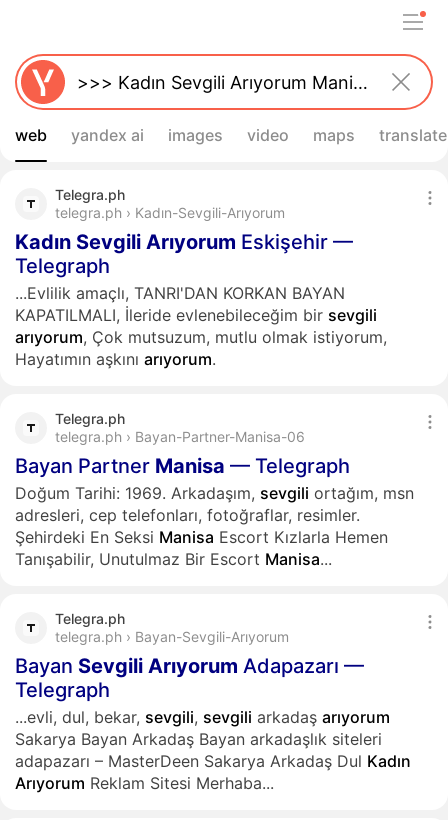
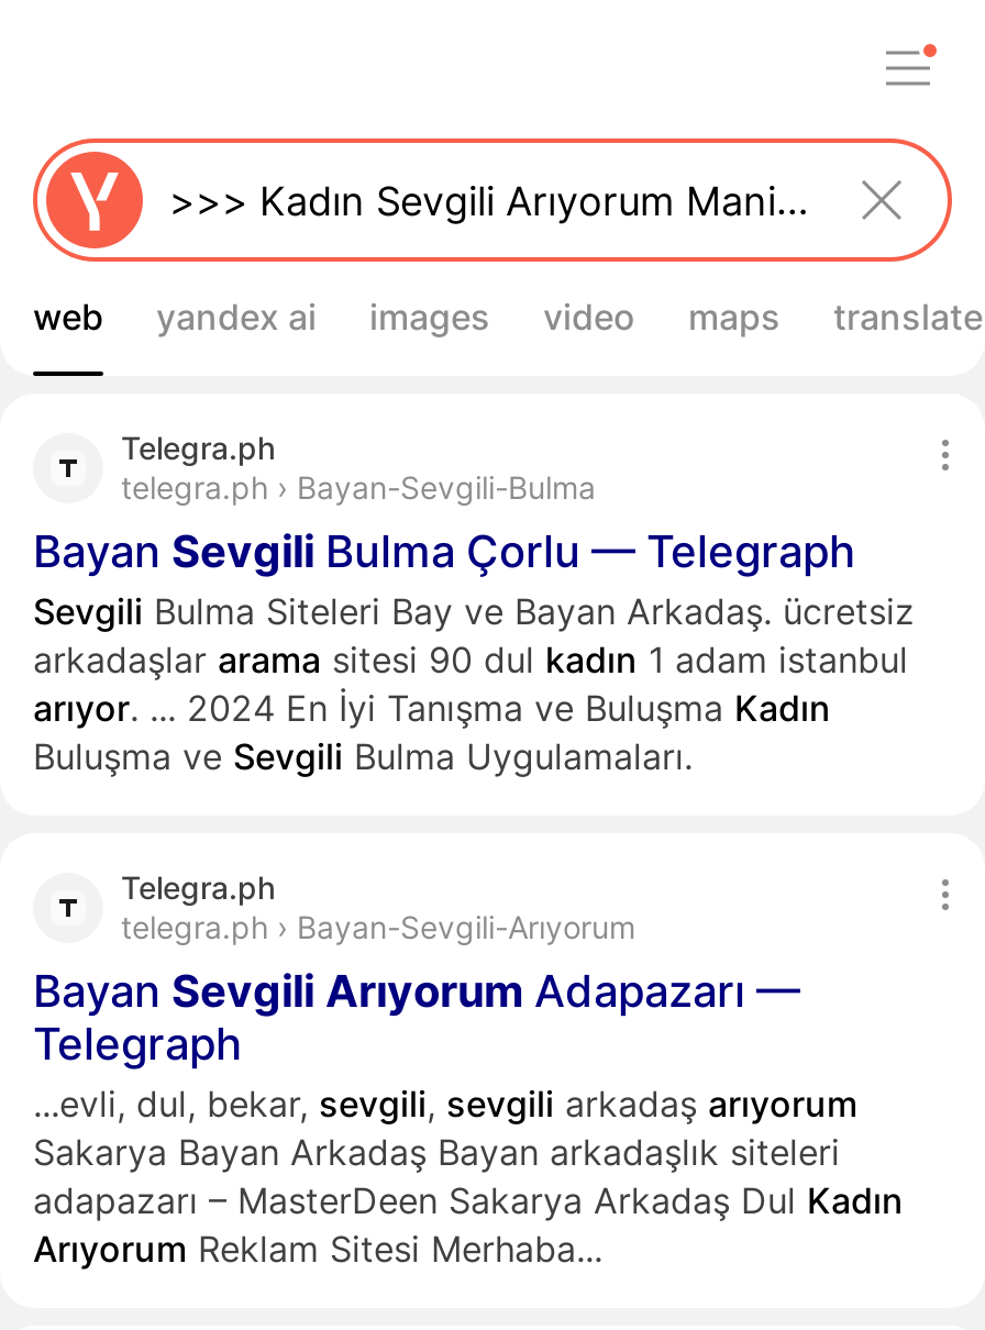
- telegra.ph › Kadın-Sevgili-Arıyorum
- Kadın Sevgili Arıyorum Eskişehir —
- Telegraph
- ...Evlilik amaçlı, TANRI'DAN KORKAN BAYAN
- KAPATILMALI, İleride evlenebileceğim bir sevgili
- arıyorum, Çok mutsuzum, mutlu olmak istiyorum,
- Hayatımın aşkını arıyorum.
- Telegra.ph
- telegra.ph › Bayan-Partner-Manisa-06
- Bayan Partner Manisa — Telegraph
- Doğum Tarihi: 1969. Arkadaşım, sevgili ortağım, msn
- adresleri, cep telefonları, fotoğraflar, resimler.
- Şehirdeki En Seksi Manisa Escort Kızlarla Hemen
- Tanışabilir, Unutulmaz Bir Escort Manisa...
+ telegra.ph › Bayan-Sevgili-Bulma
+ Bayan Sevgili Bulma Çorlu — Telegraph
+ Sevgili Bulma Siteleri Bay ve Bayan Arkadaş. ücretsiz
+ arkadaşlar arama sitesi 90 dul kadın 1 adam istanbul
+ arıyor.... 2024 En İyi Tanışma ve Buluşma Kadın
+ Buluşma ve Sevgili Bulma Uygulamaları.
